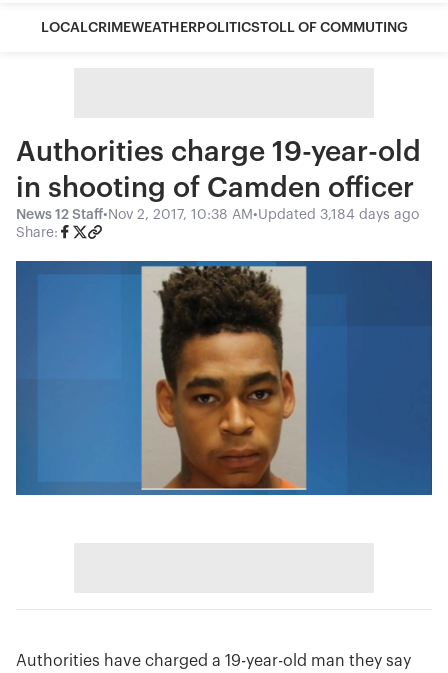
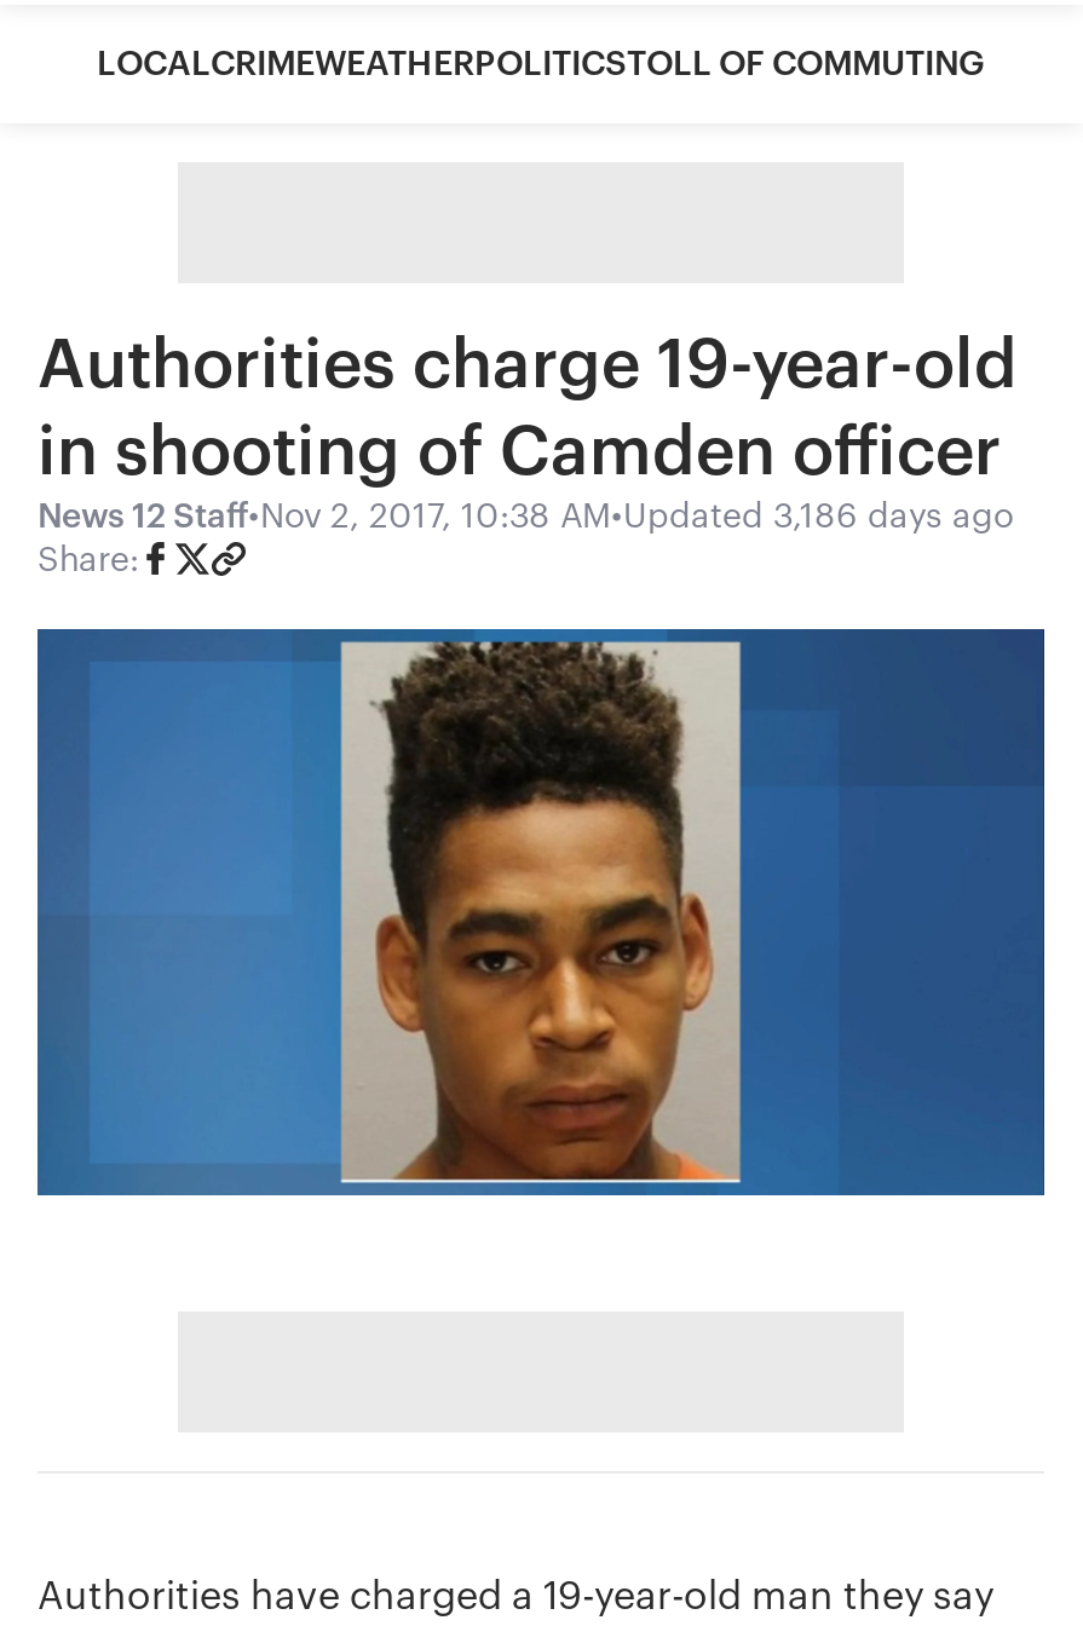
- News 12 Staff•Nov 2, 2017, 10:38 AM•Updated 3,184 days ago
+ News 12 Staff•Nov 2, 2017, 10:38 AM•Updated 3,186 days ago
